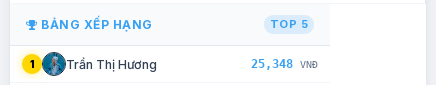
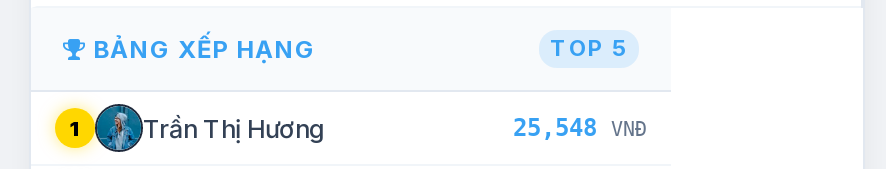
- 25,348 VNĐ
+ 25,548 VNĐ
